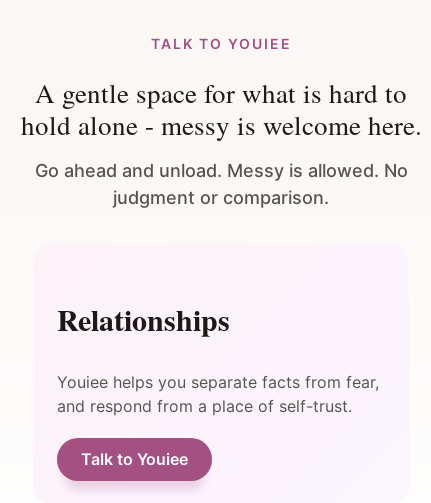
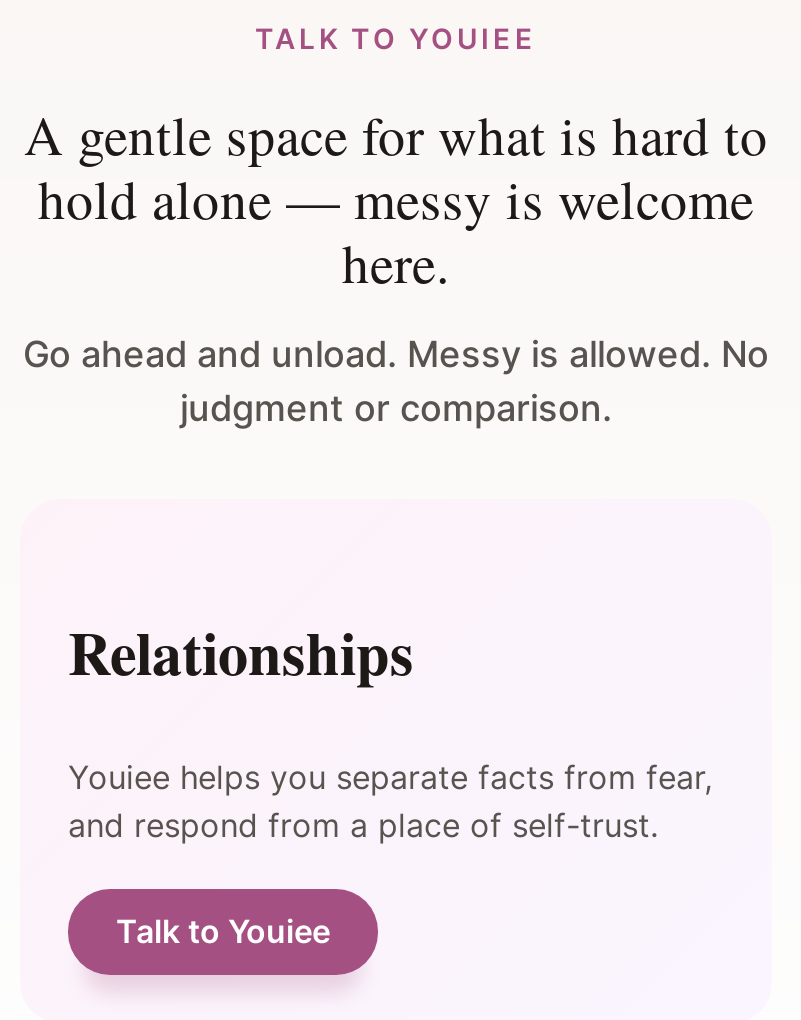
- hold alone - messy is welcome here.
+ hold alone — messy is welcome
+ here.
